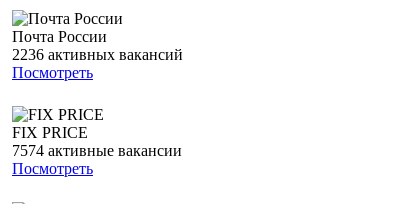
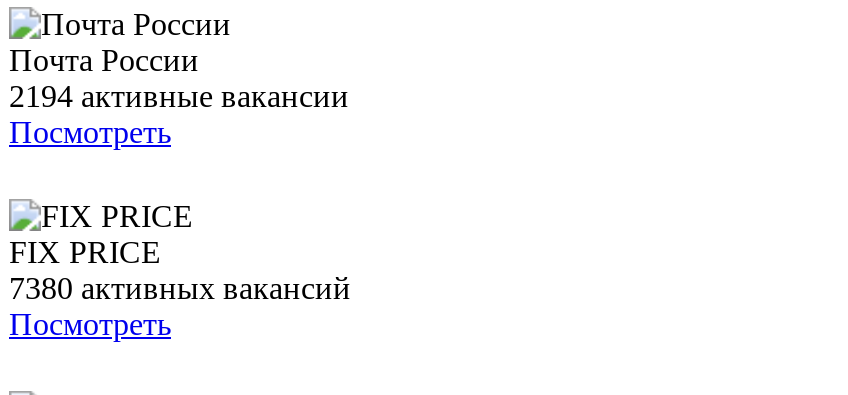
- 2236 активных вакансий
+ 2194 активные вакансии

- 7574 активные вакансии
+ 7380 активных вакансий
